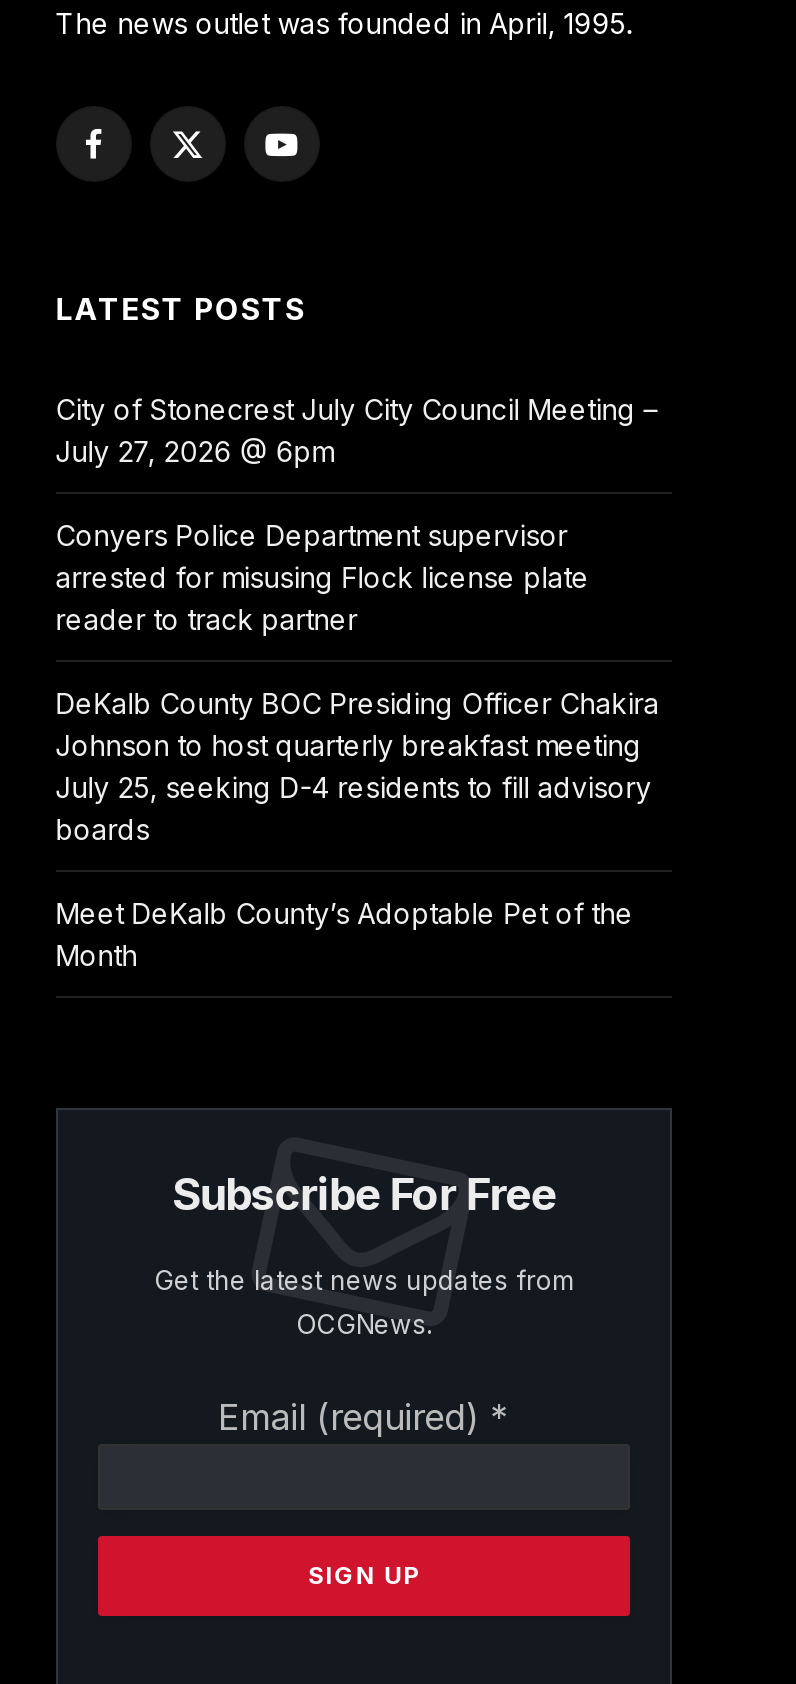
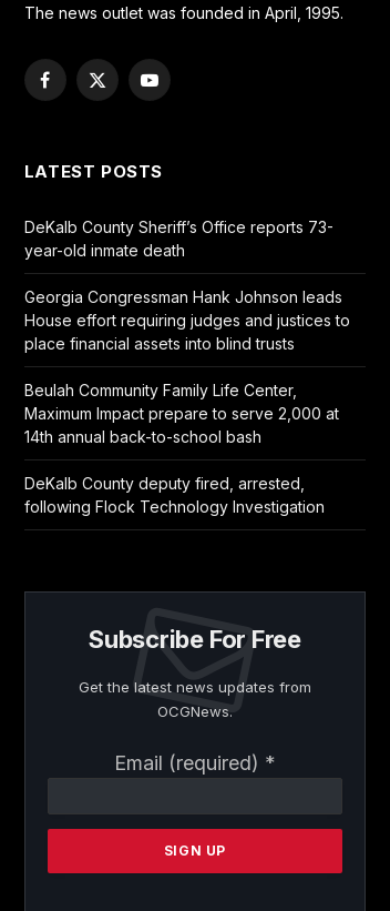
- City of Stonecrest July City Council Meeting –
- July 27, 2026 @ 6pm
+ DeKalb County Sheriff’s Office reports 73-
+ year-old inmate death

- Conyers Police Department supervisor
- arrested for misusing Flock license plate
- reader to track partner
+ Georgia Congressman Hank Johnson leads
+ House effort requiring judges and justices to
+ place financial assets into blind trusts

- DeKalb County BOC Presiding Officer Chakira
- Johnson to host quarterly breakfast meeting
- July 25, seeking D-4 residents to fill advisory
- boards
+ Beulah Community Family Life Center,
+ Maximum Impact prepare to serve 2,000 at
+ 14th annual back-to-school bash

- Meet DeKalb County’s Adoptable Pet of the
- Month
+ DeKalb County deputy fired, arrested,
+ following Flock Technology Investigation
